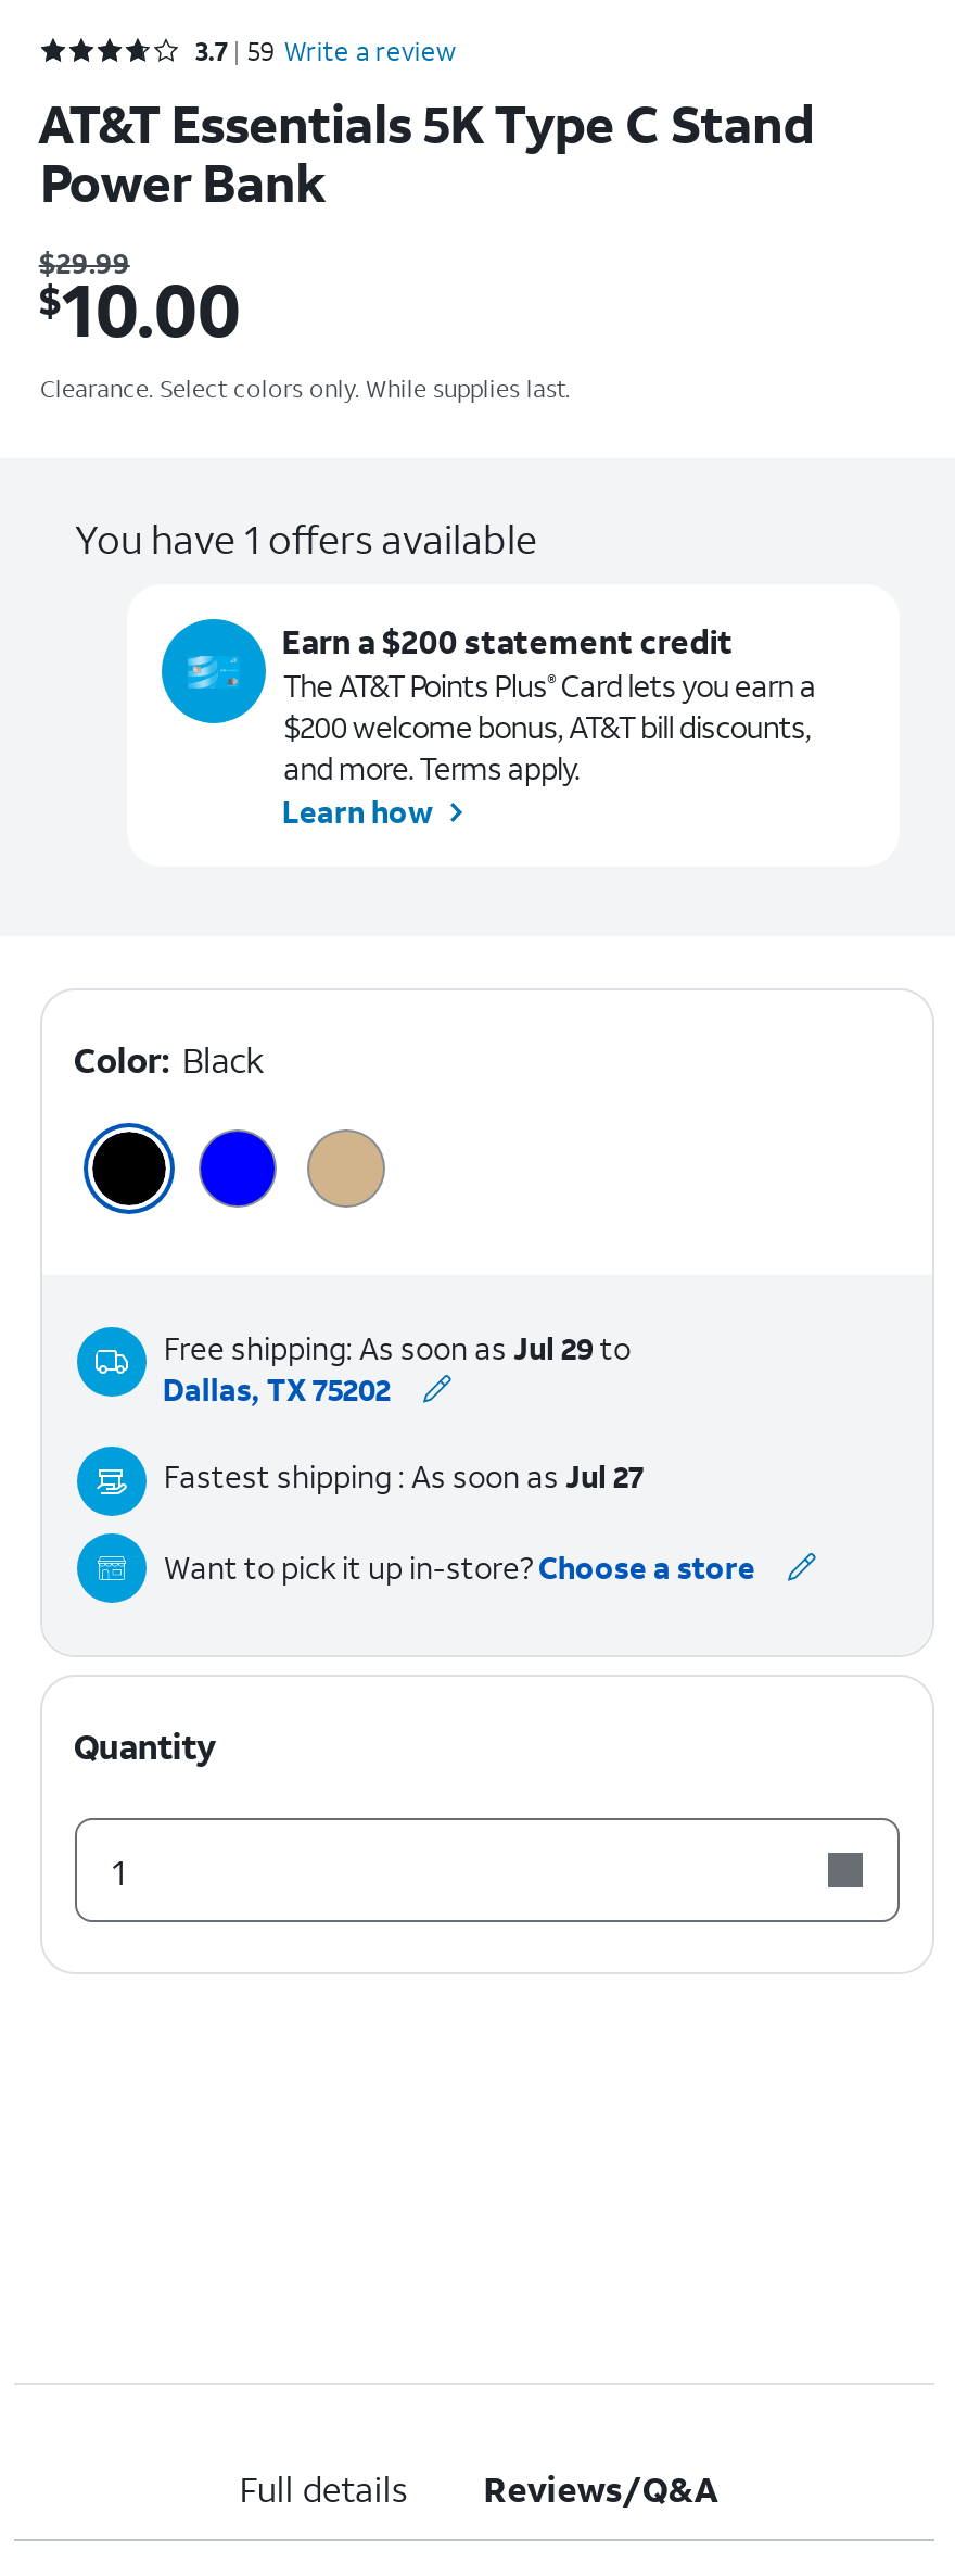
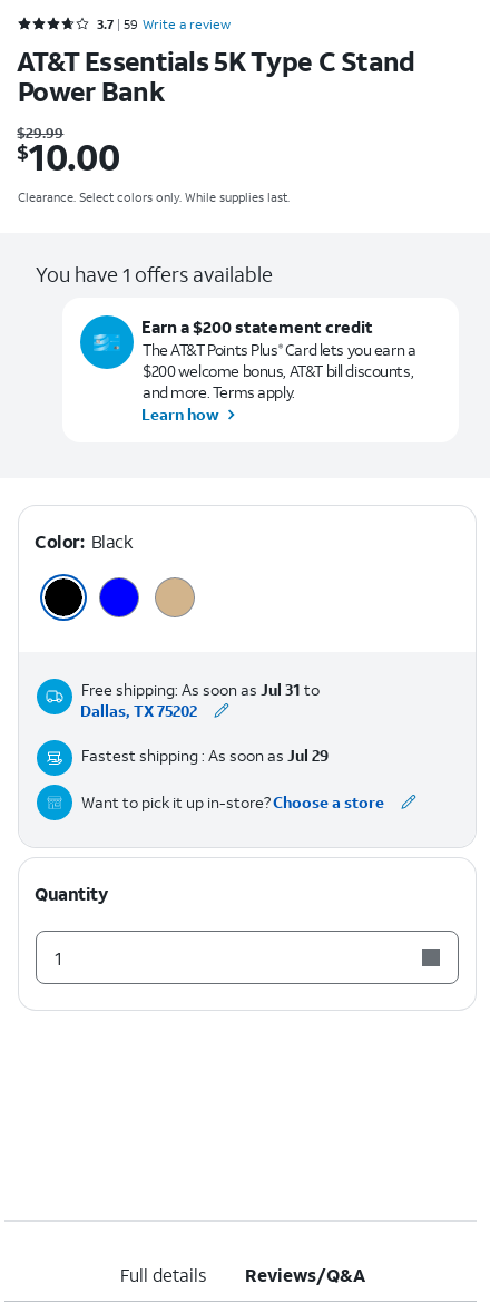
- Free shipping: As soon as Jul 29 to
+ Free shipping: As soon as Jul 31 to

- Fastest shipping : As soon as Jul 27
+ Fastest shipping : As soon as Jul 29
